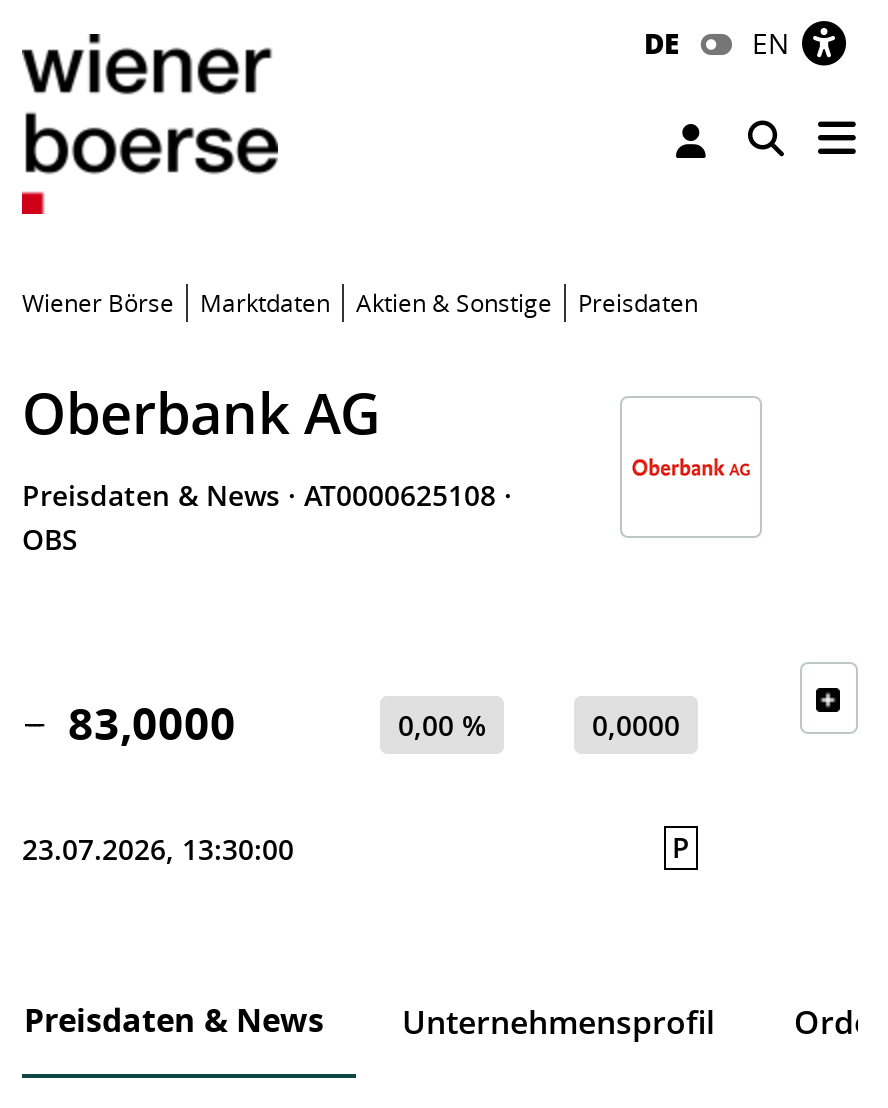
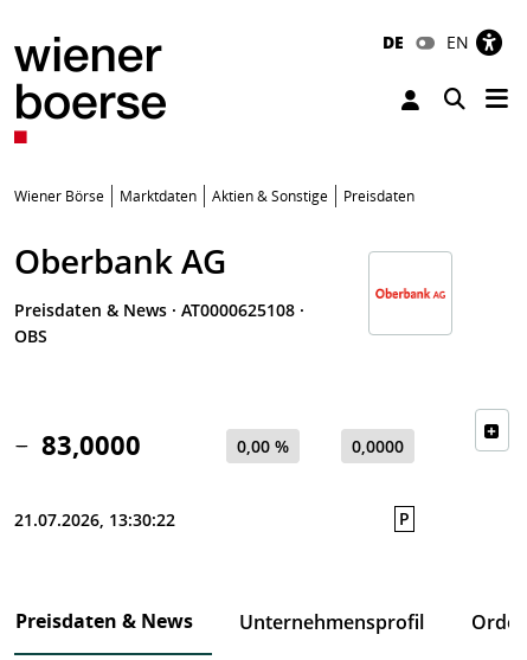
- 23.07.2026, 13:30:00
+ 21.07.2026, 13:30:22
